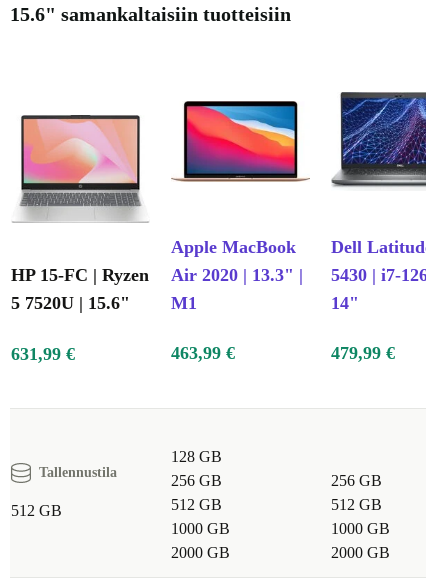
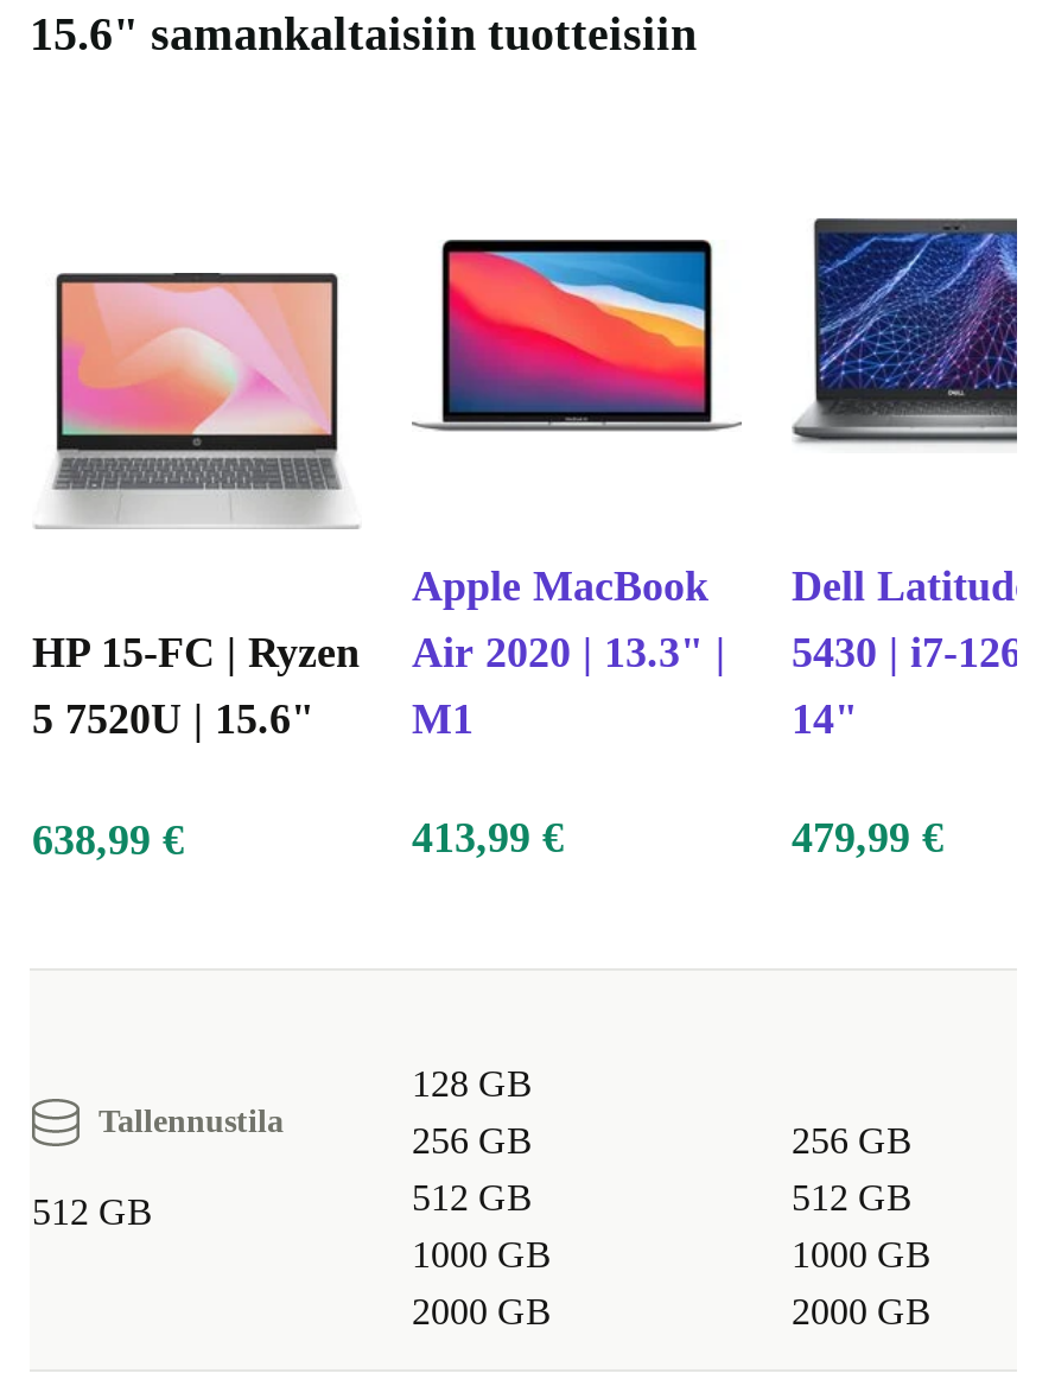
- 631,99 €
+ 638,99 €

- 463,99 €
+ 413,99 €
